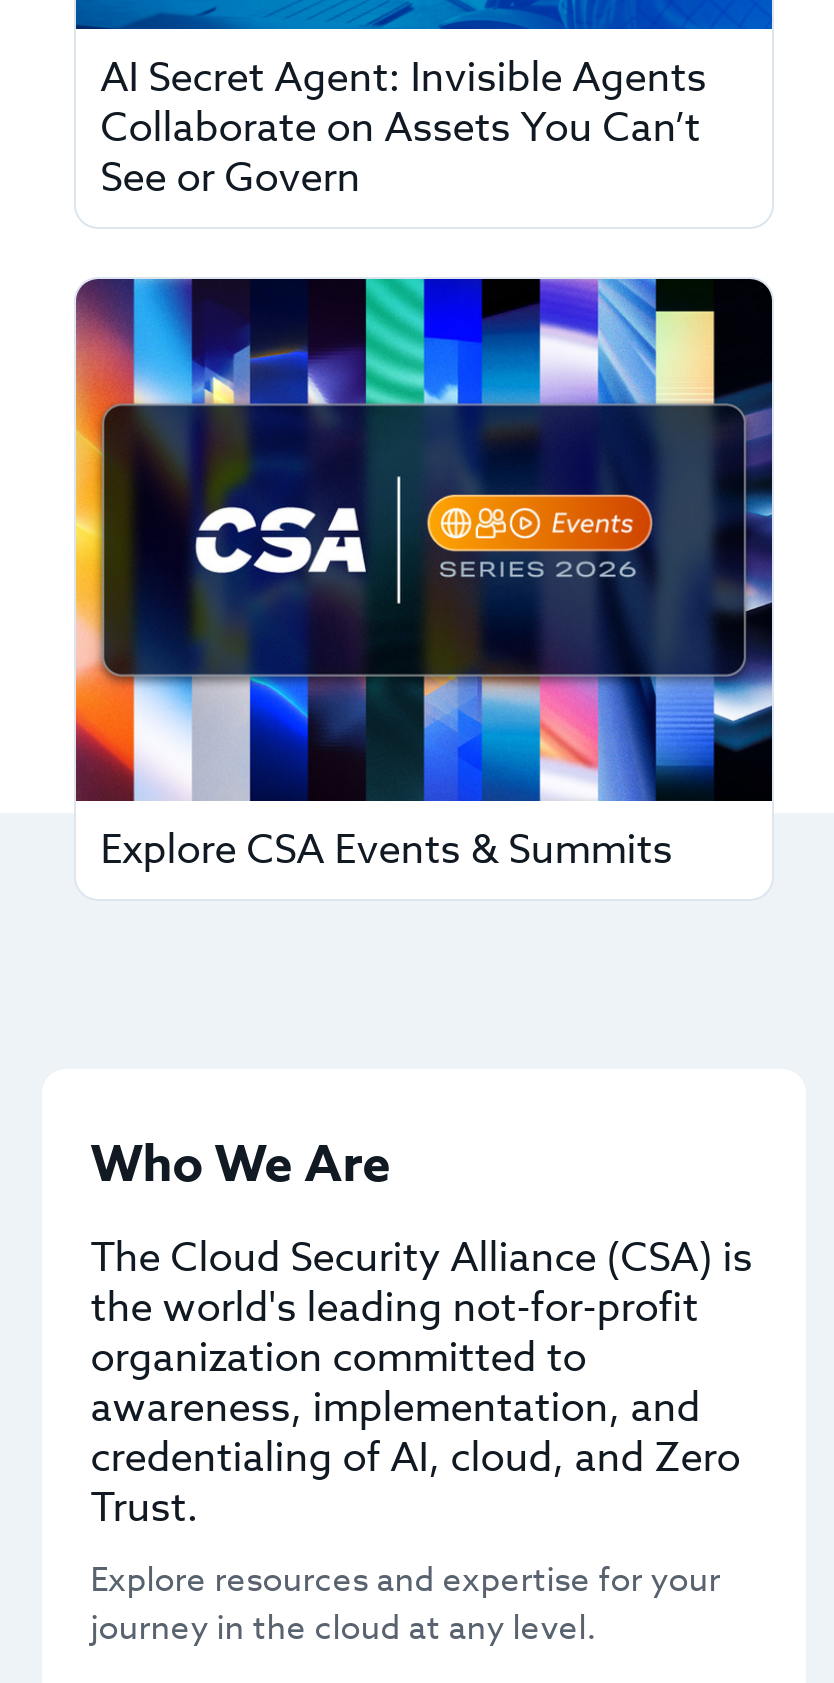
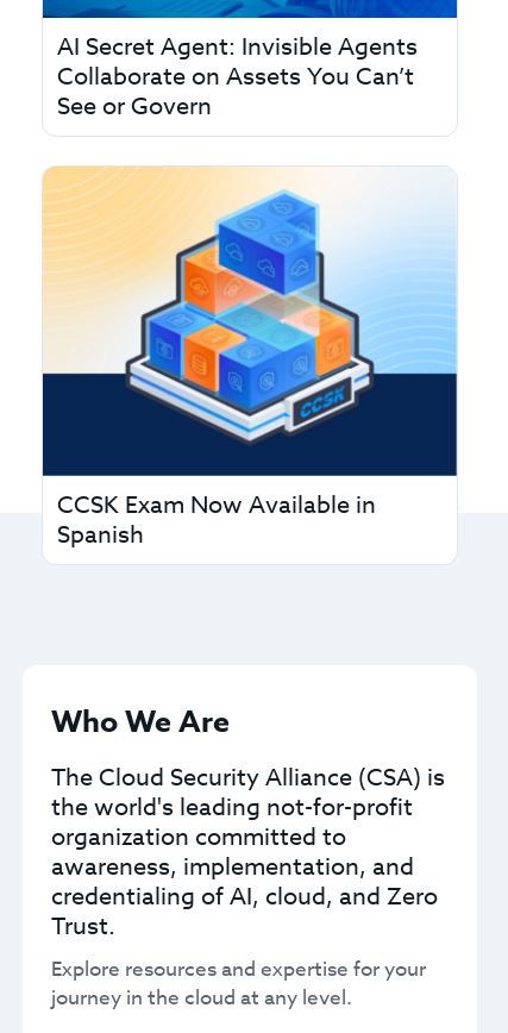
- [image]
- Explore CSA Events & Summits
+ [image]
+ CCSK Exam Now Available in
+ Spanish
